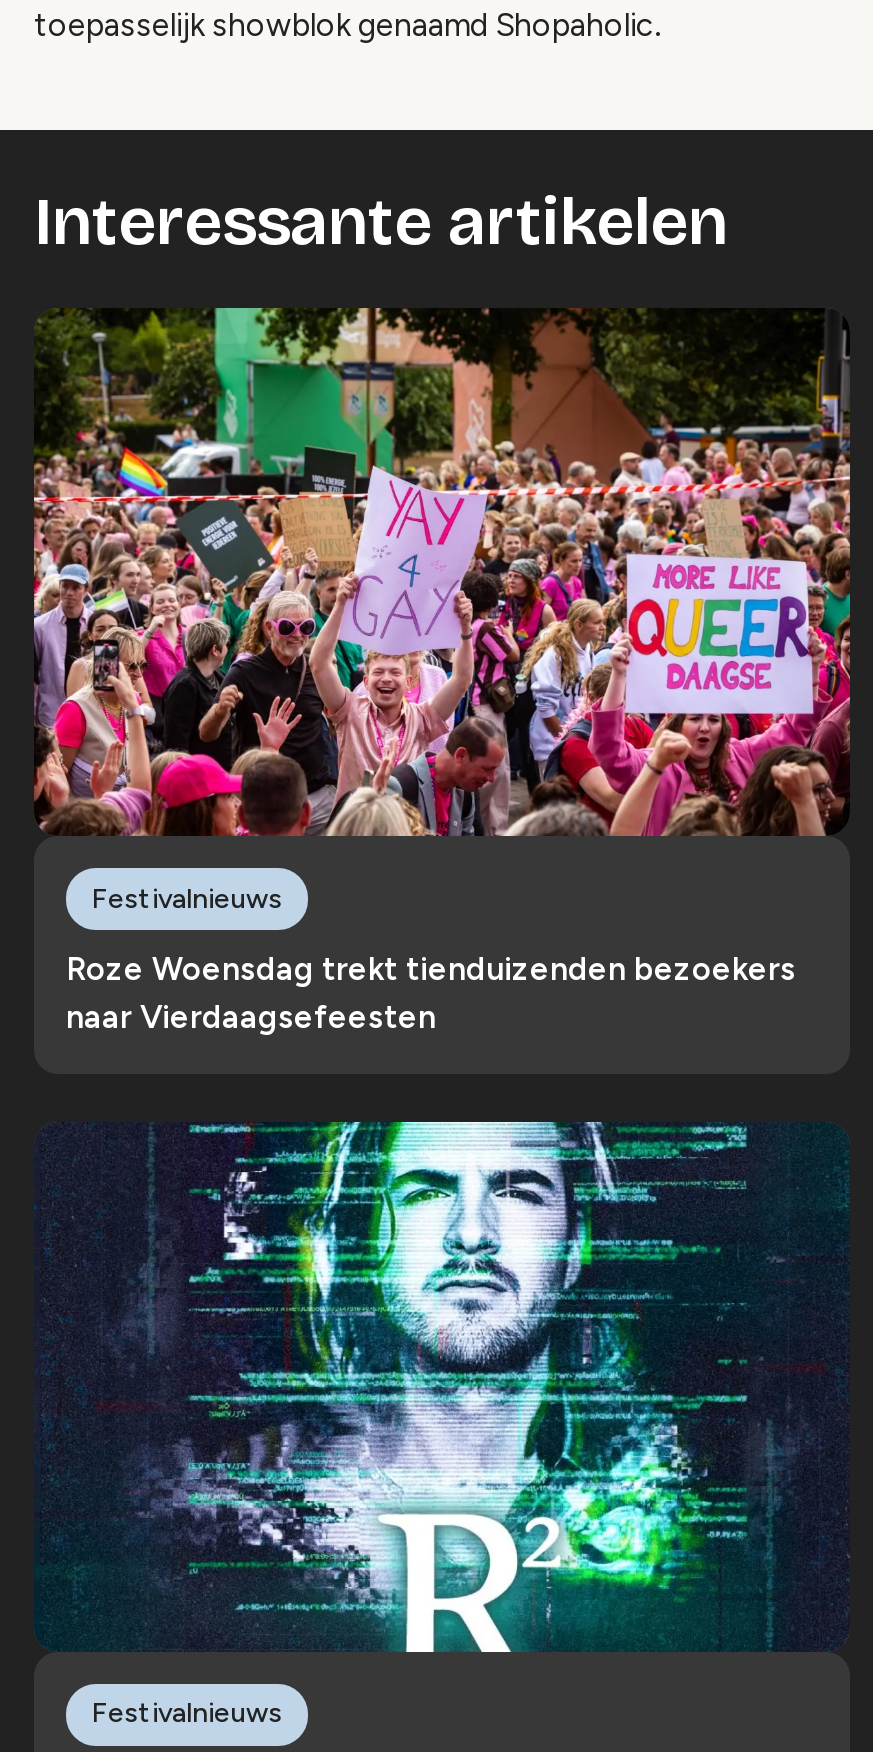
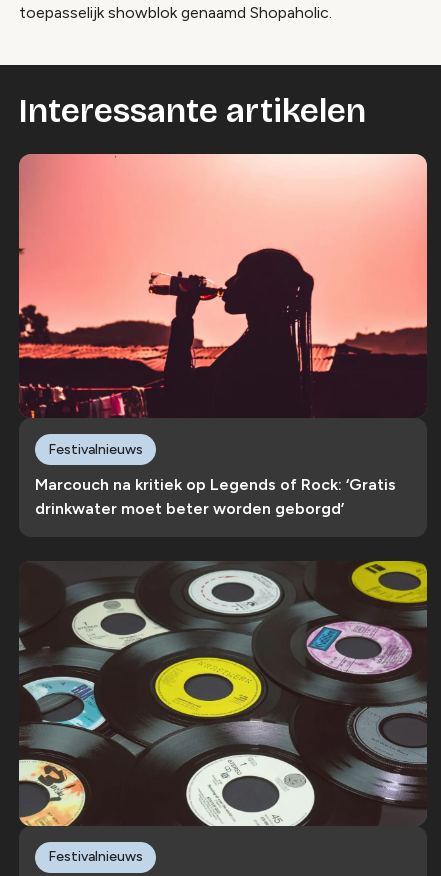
- [image]
+ [image]

- Roze Woensdag trekt tienduizenden bezoekers
- naar Vierdaagsefeesten
+ Marcouch na kritiek op Legends of Rock: ‘Gratis
+ drinkwater moet beter worden geborgd’

- [image]
+ [image]
